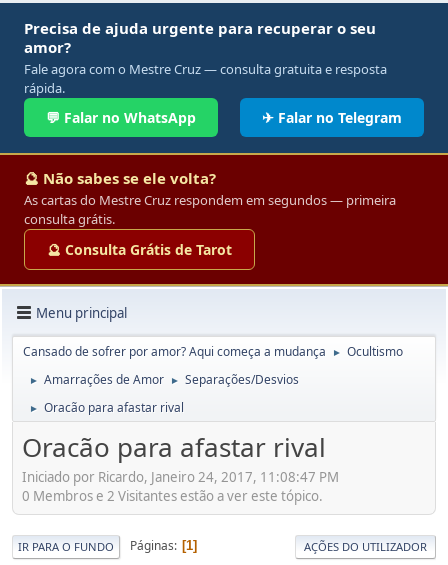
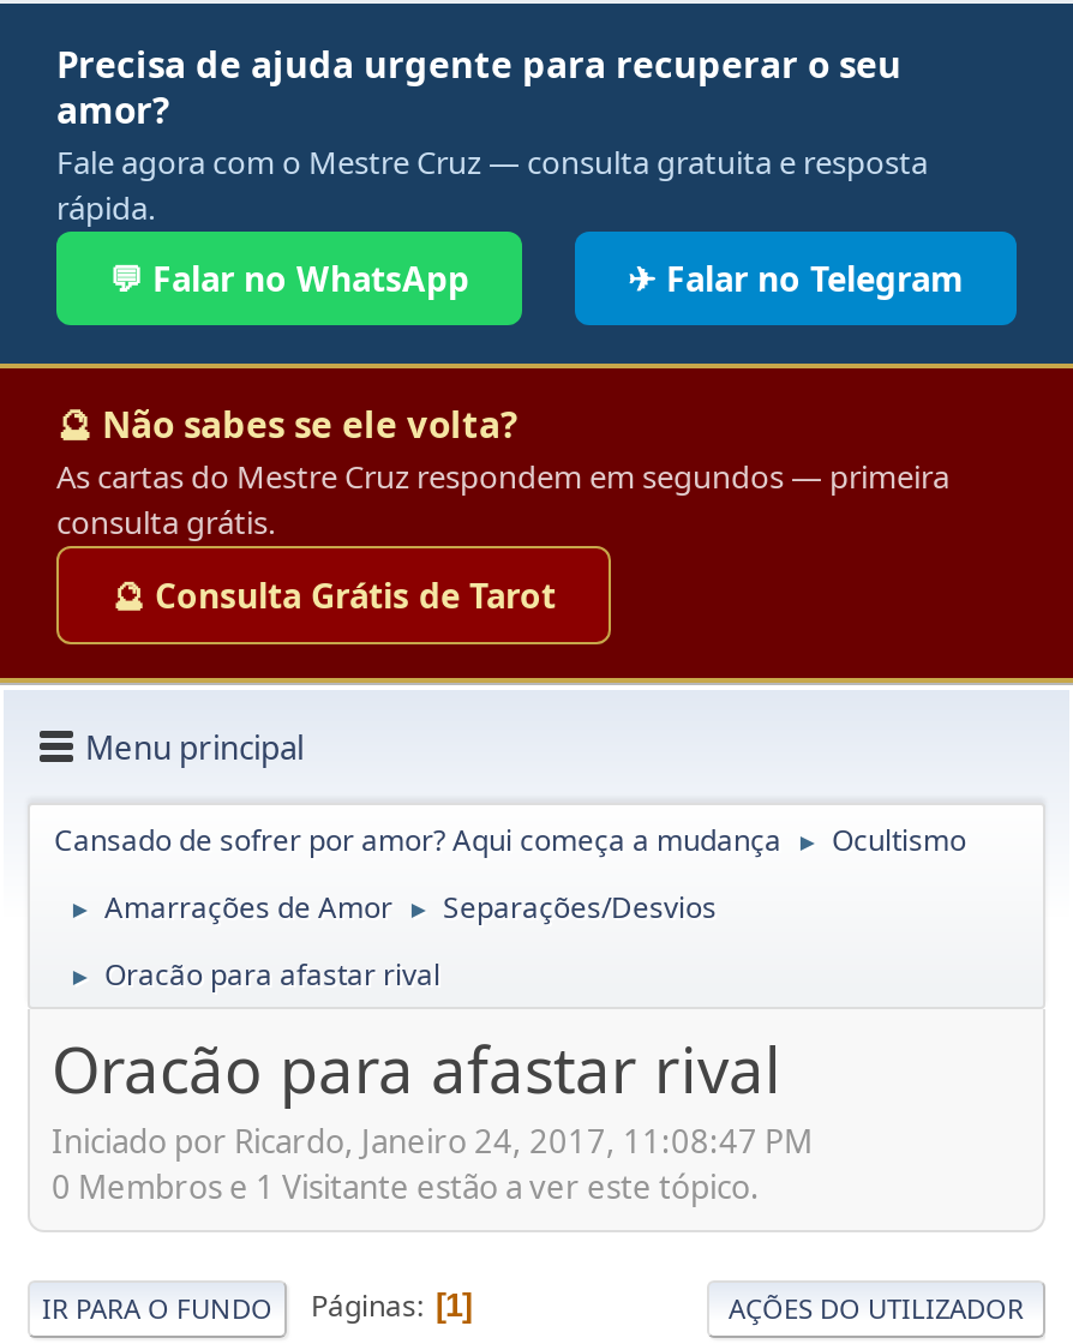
- 0 Membros e 2 Visitantes estão a ver este tópico.
+ 0 Membros e 1 Visitante estão a ver este tópico.
